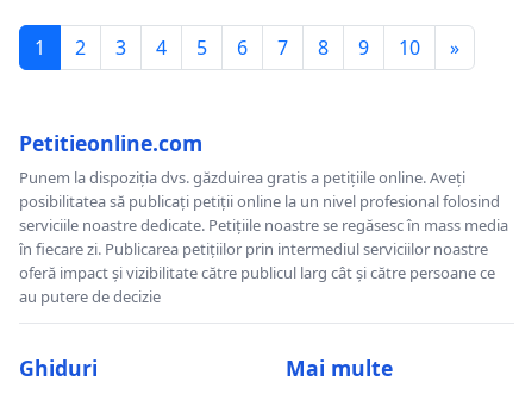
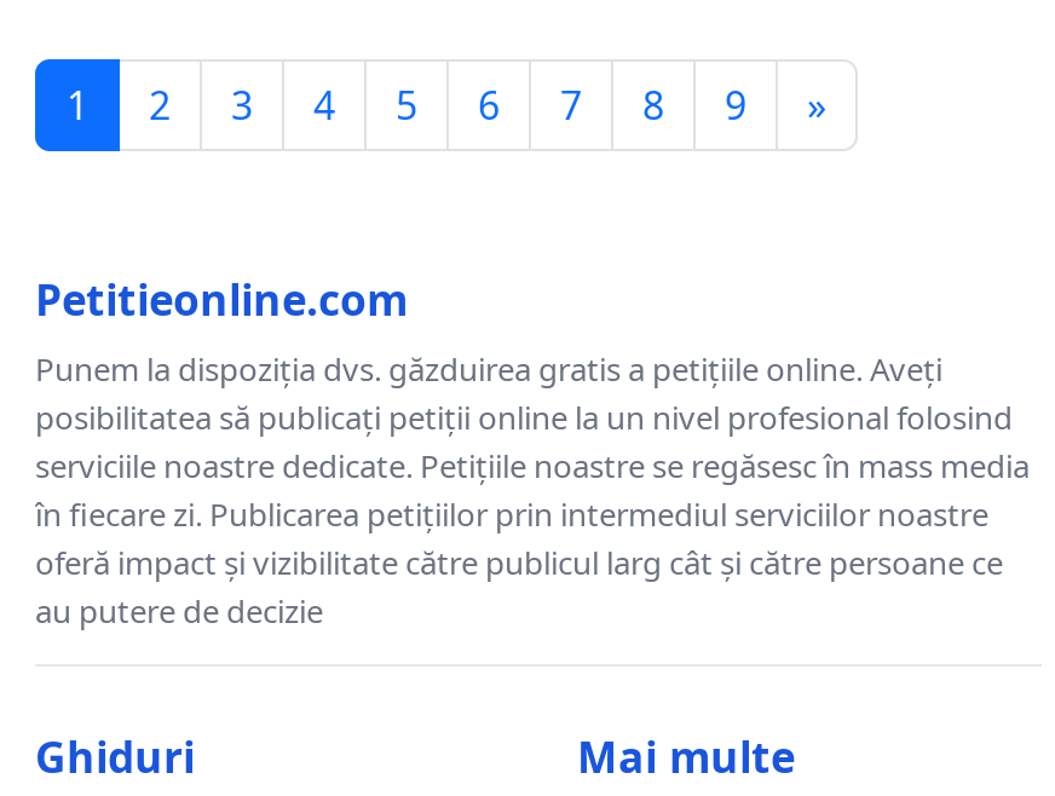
- 10
